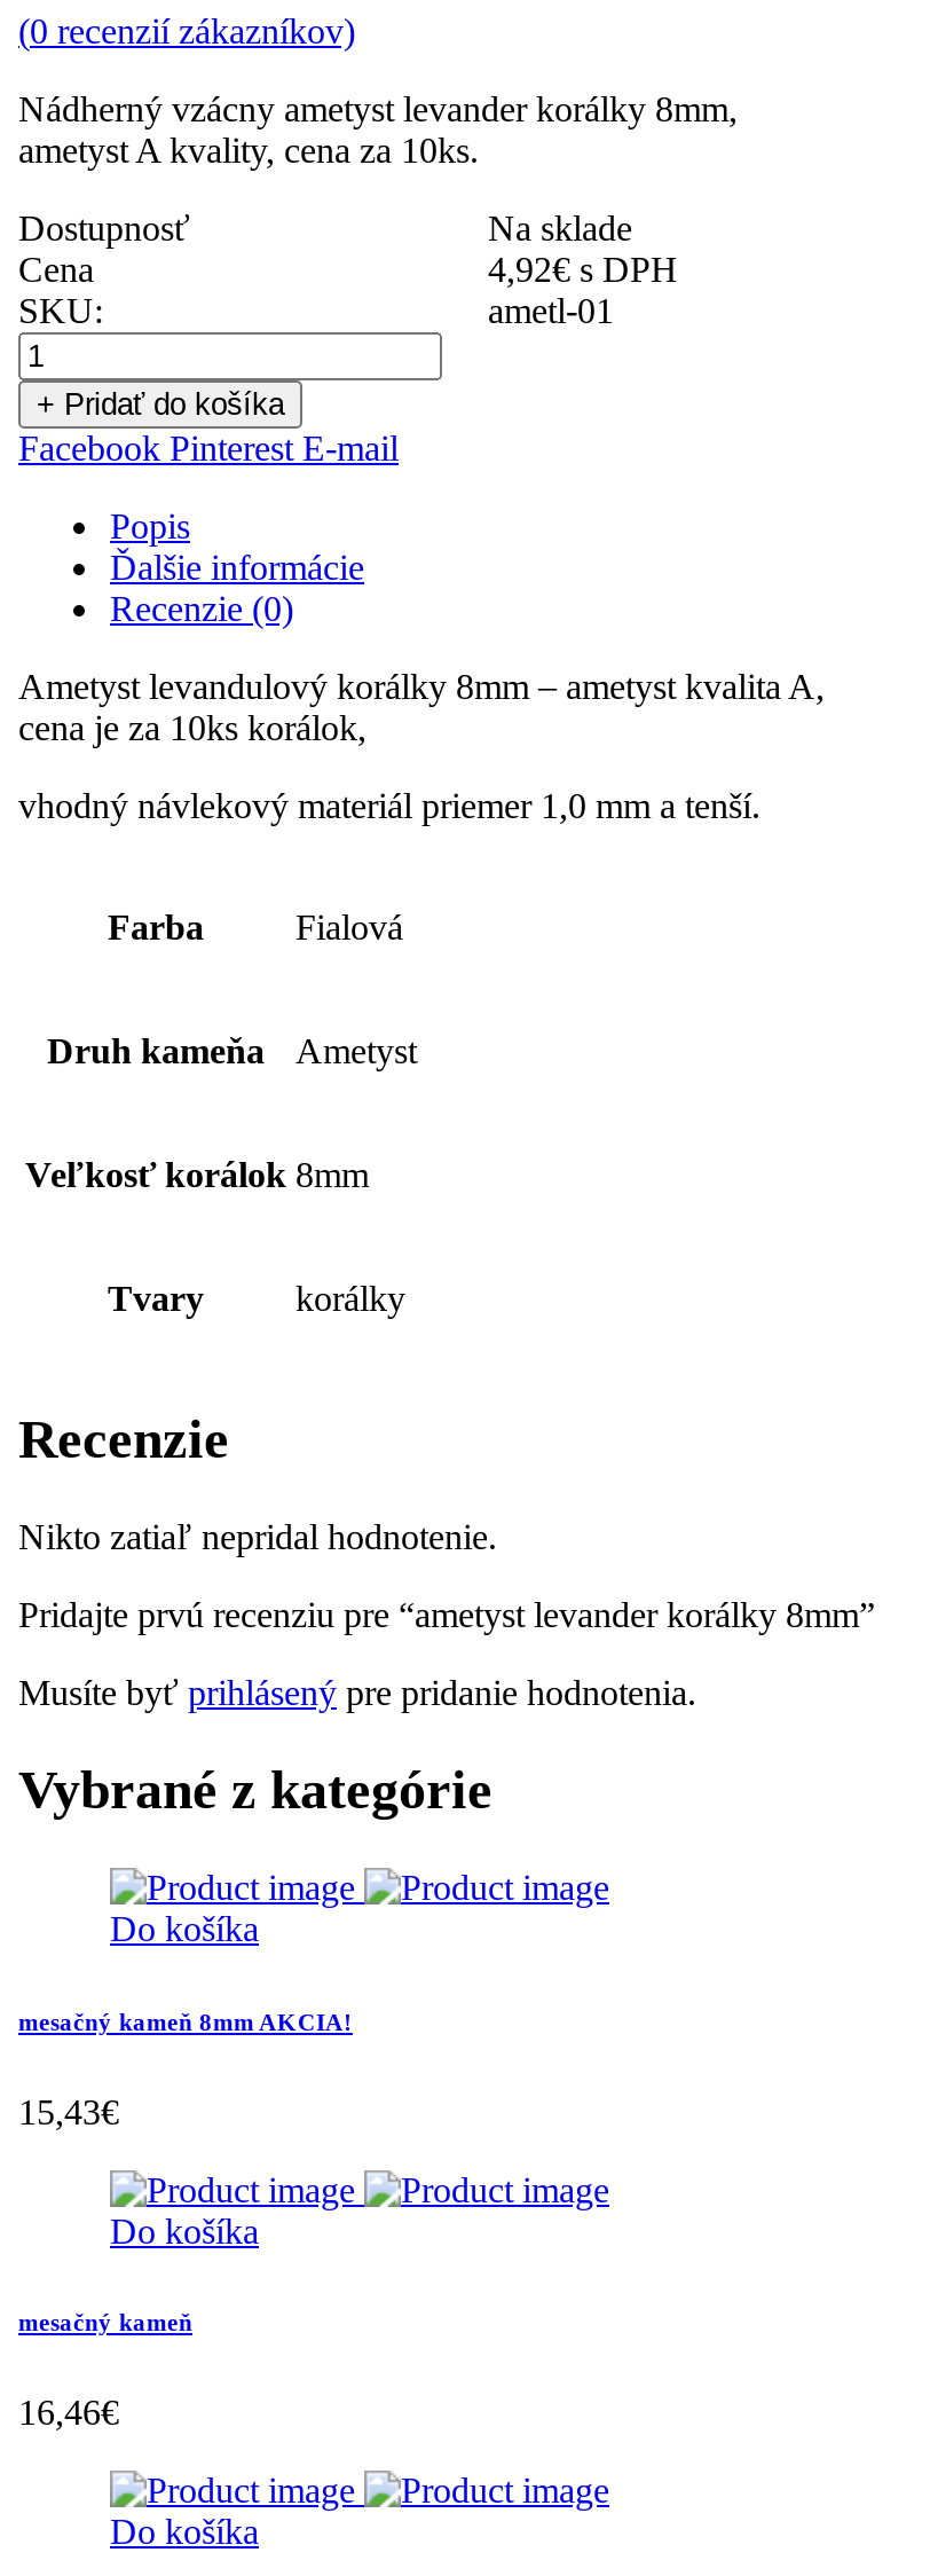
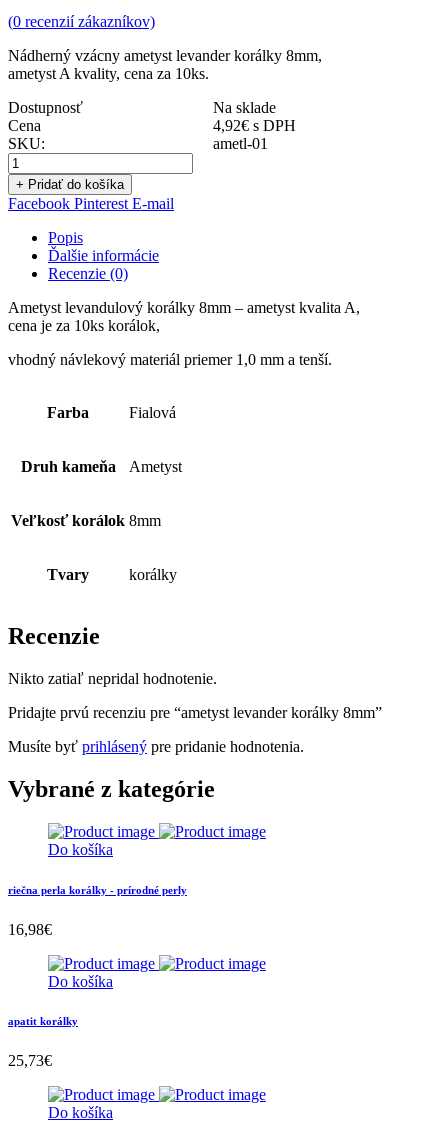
- mesačný kameň 8mm AKCIA!
+ riečna perla korálky - prírodné perly

- 15,43€
+ 16,98€

- mesačný kameň
+ apatit korálky

- 16,46€
+ 25,73€
